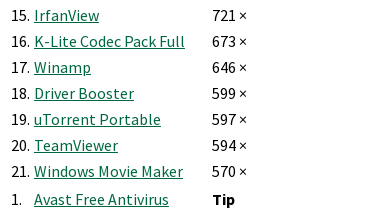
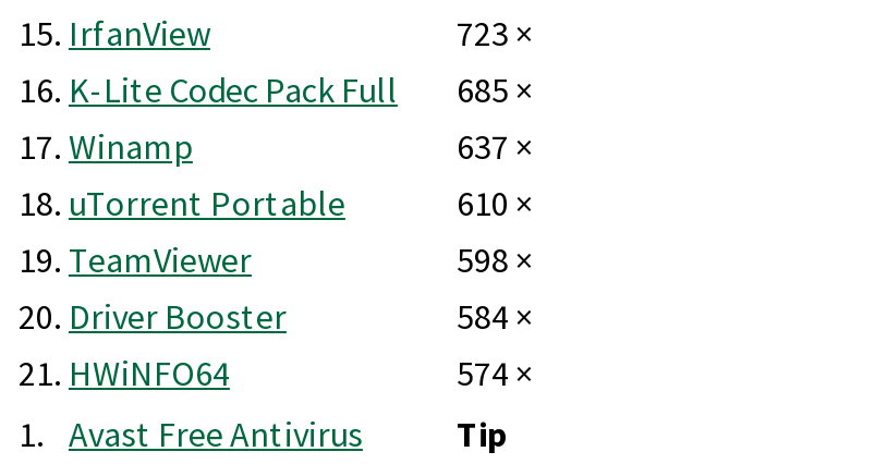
- 721 ×
+ 723 ×

- 16. K-Lite Codec Pack Full 673 ×
+ 16. K-Lite Codec Pack Full 685 ×

- 646 ×
- 18. Driver Booster
- 599 ×
- 19. uTorrent Portable
- 597 ×
- 20. TeamViewer
- 594 ×
- 21. Windows Movie Maker
- 570 ×
+ 637 ×
+ 18. uTorrent Portable
+ 610 ×
+ 19. TeamViewer
+ 598 ×
+ 20. Driver Booster
+ 584 ×
+ 21. HWiNFO64
+ 574 ×
